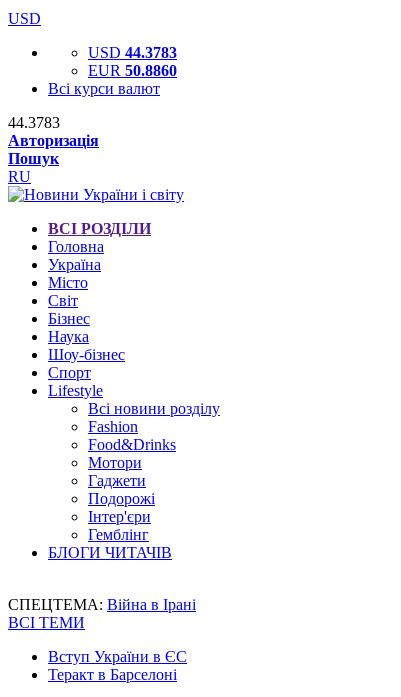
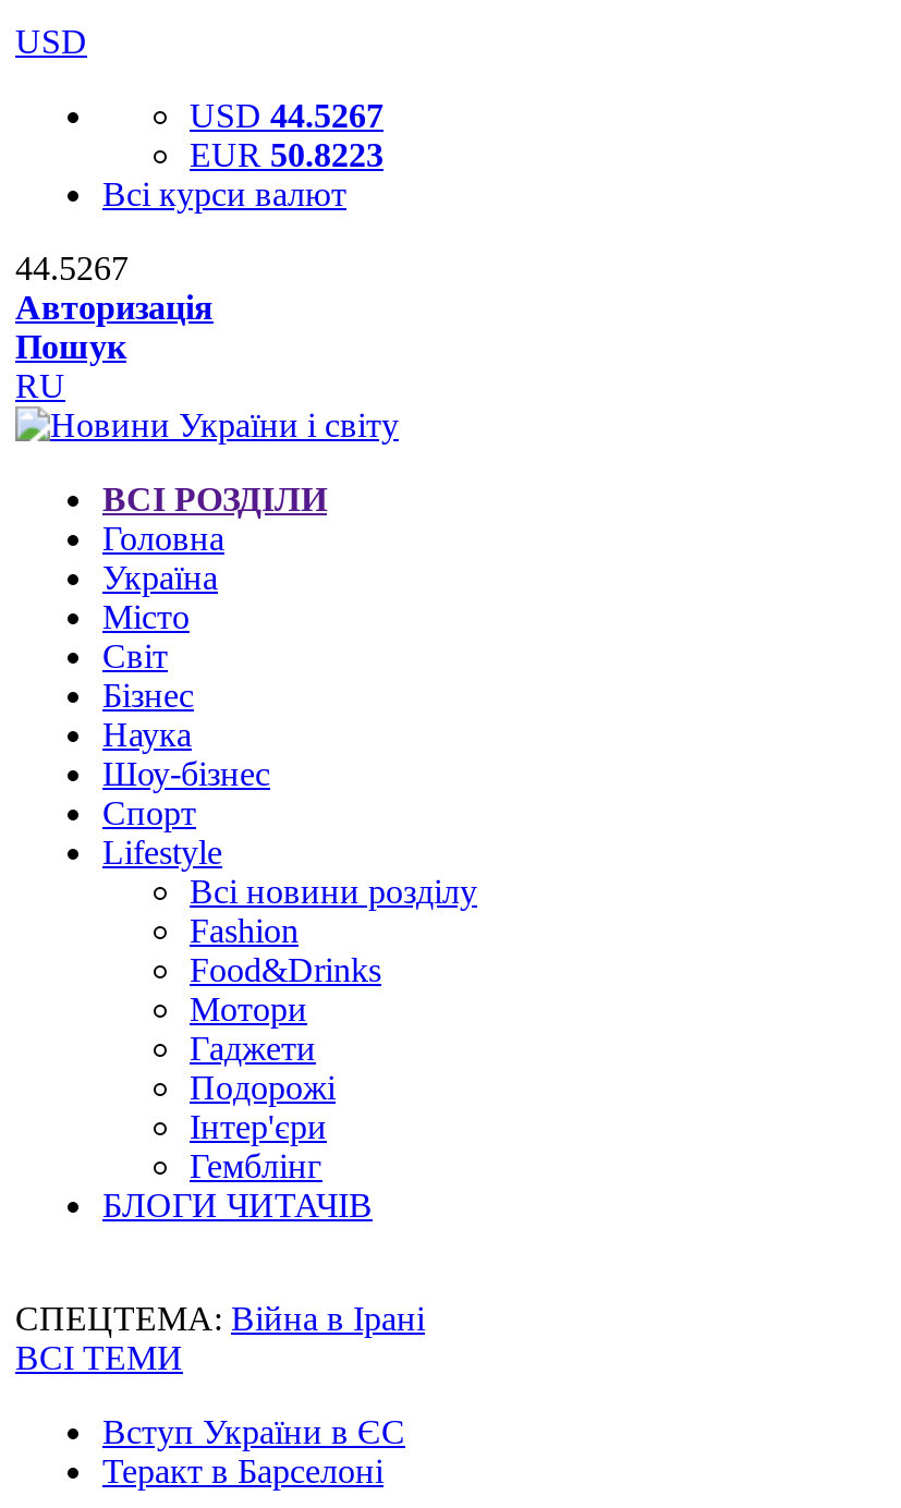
- USD 44.3783
+ USD 44.5267

- EUR 50.8860
+ EUR 50.8223

- 44.3783
+ 44.5267
